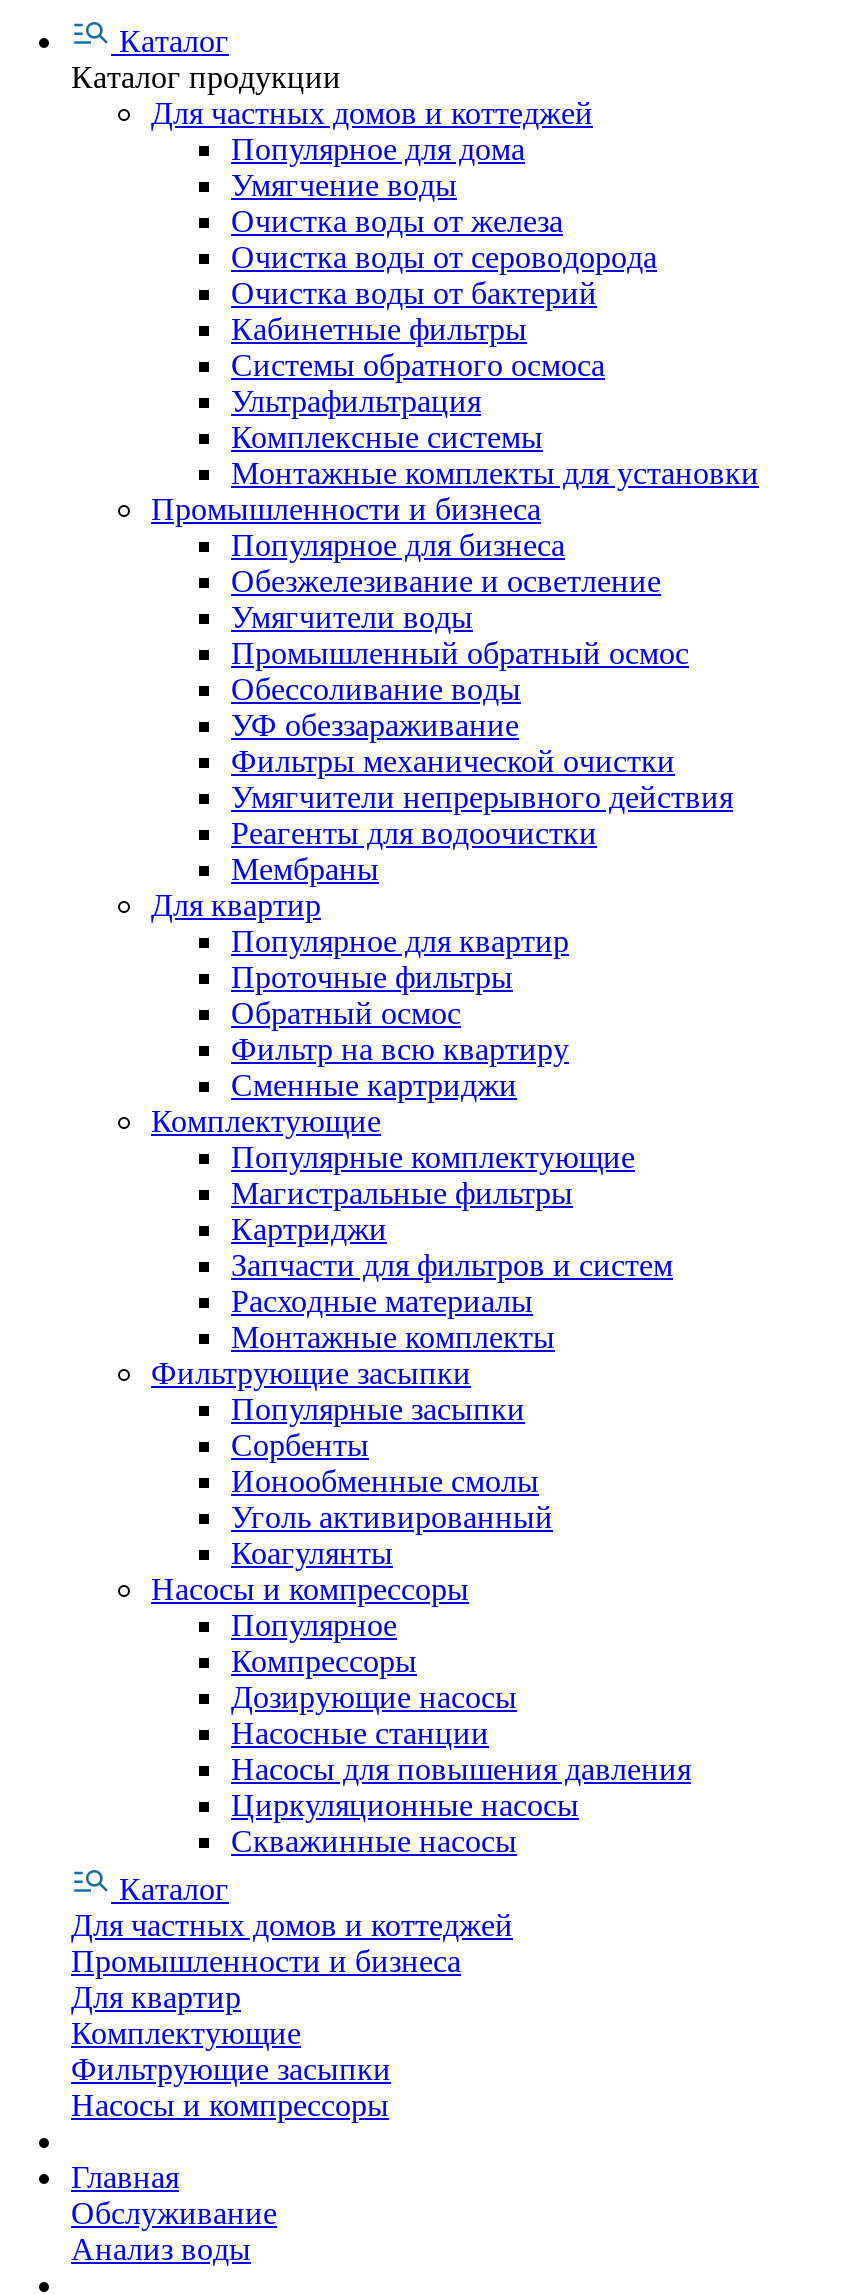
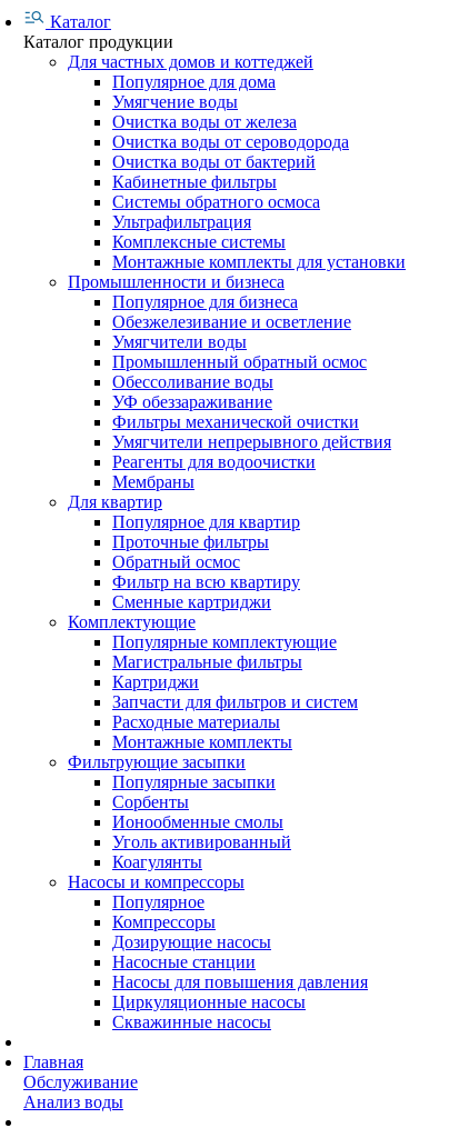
- Каталог
- Для частных домов и коттеджей
- Промышленности и бизнеса
- Для квартир
- Комплектующие
- Фильтрующие засыпки
- Насосы и компрессоры
